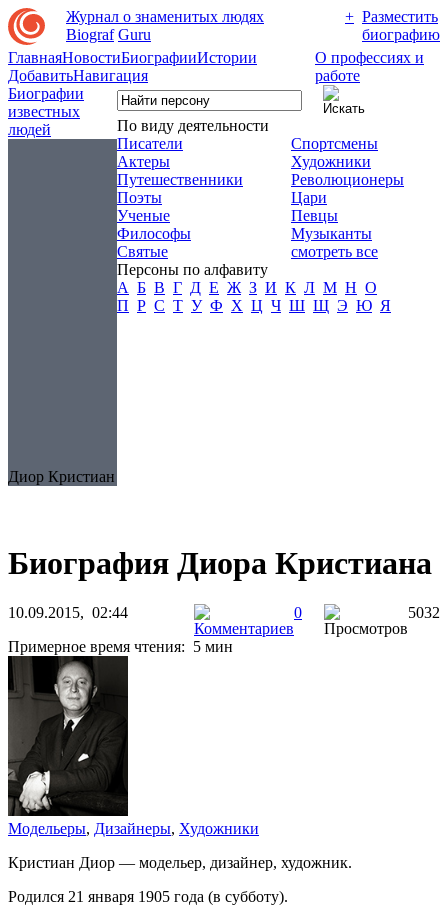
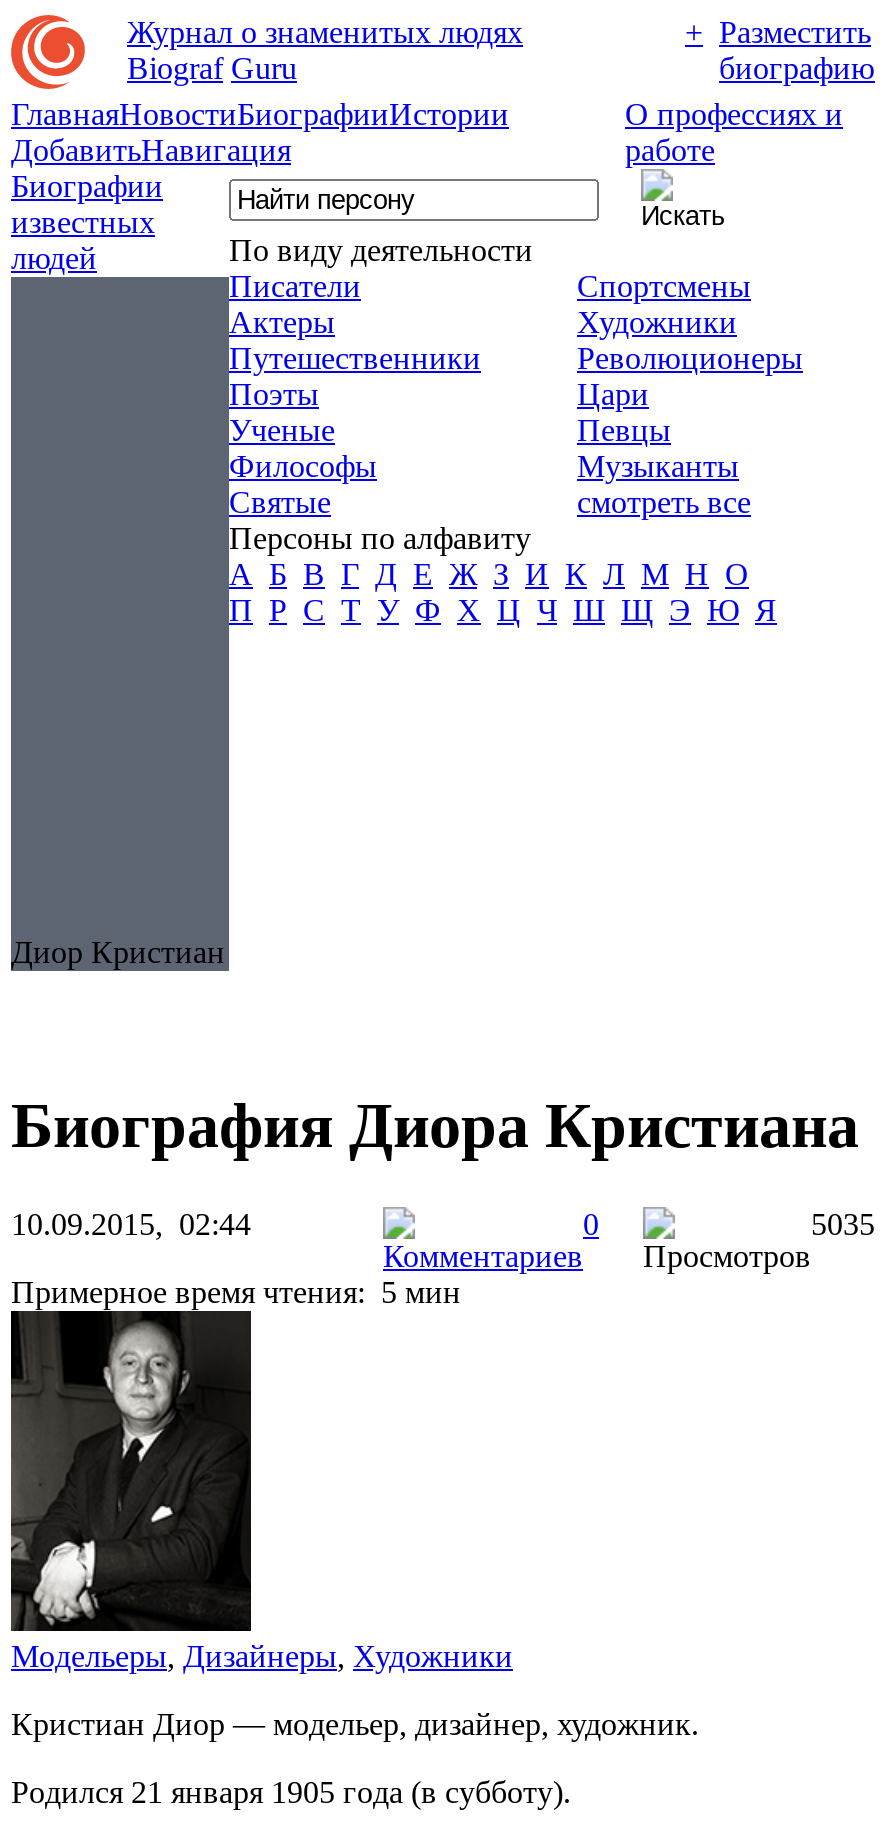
- 5032
+ 5035
